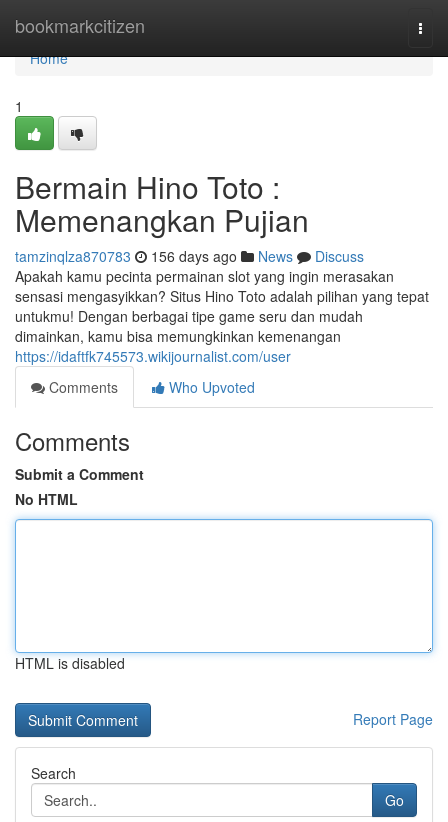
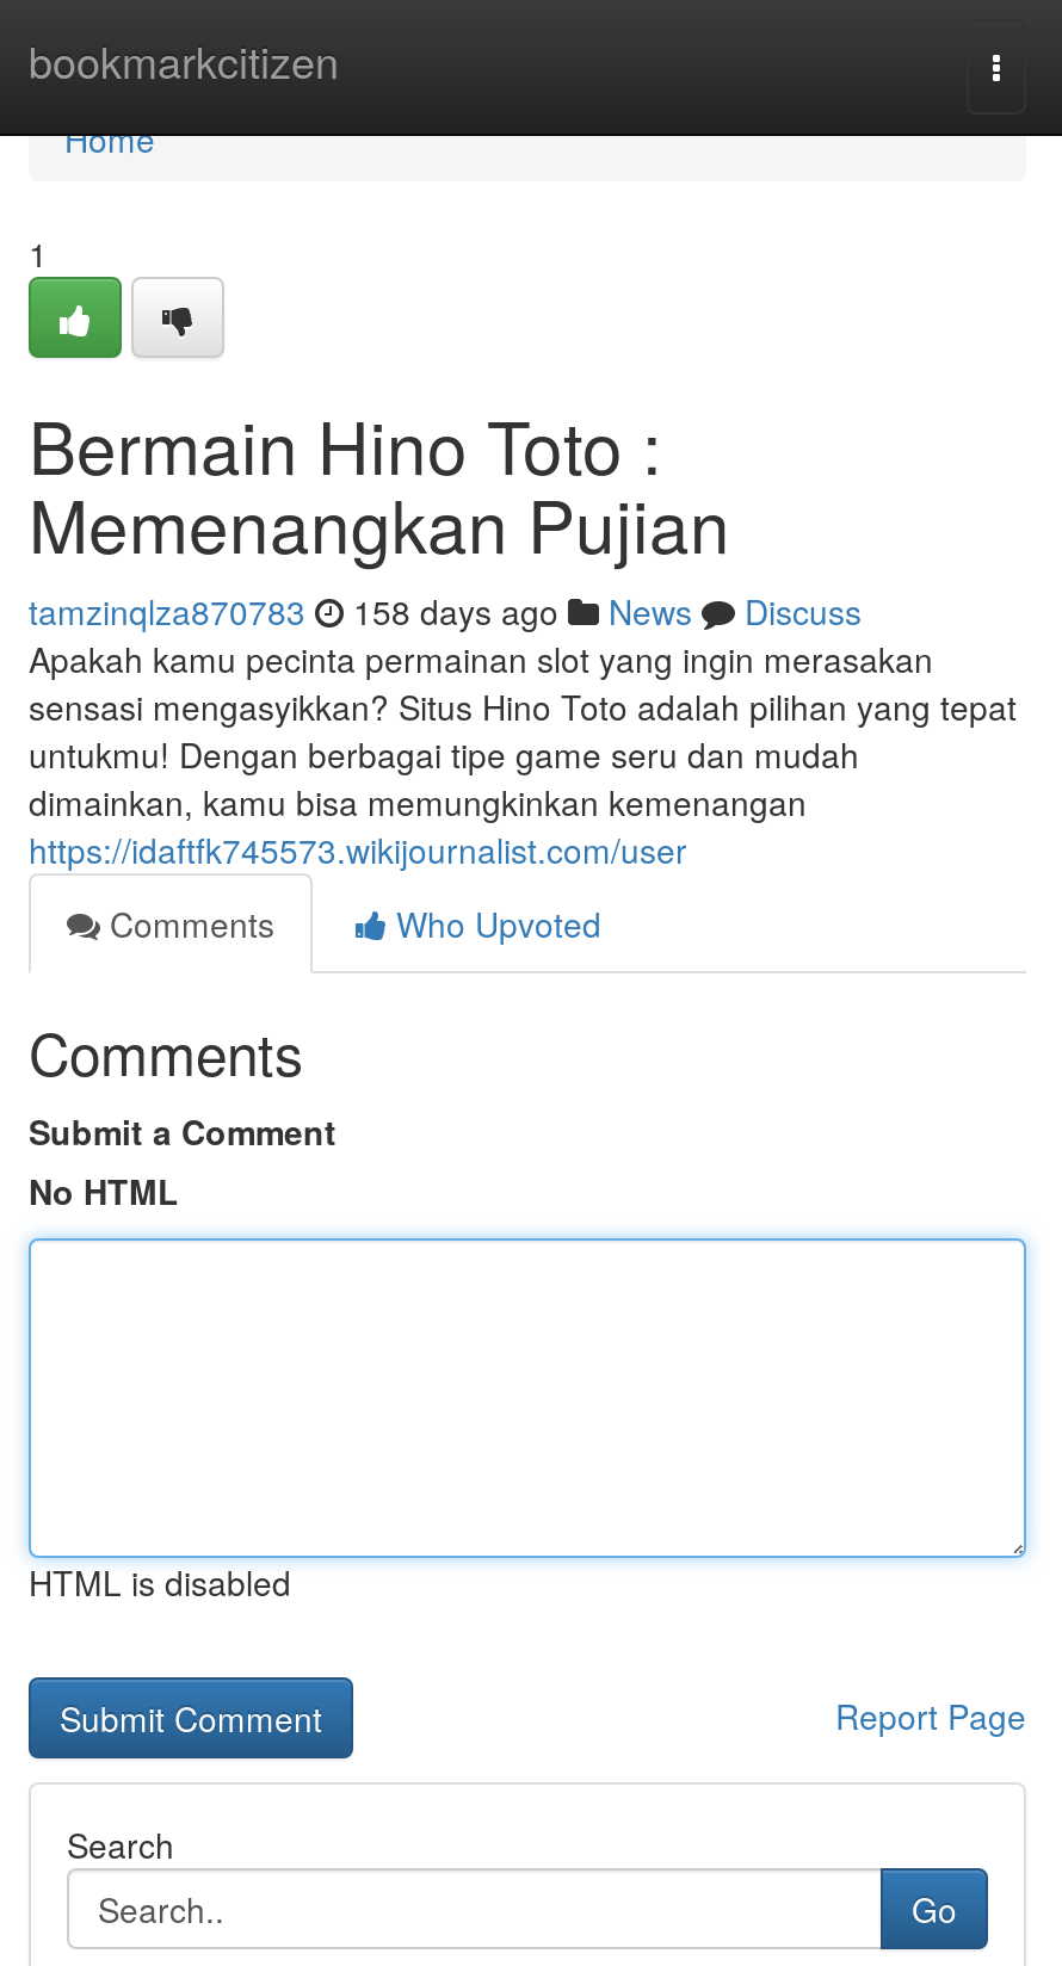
- tamzinqlza870783 156 days ago News Discuss
+ tamzinqlza870783 158 days ago News Discuss
